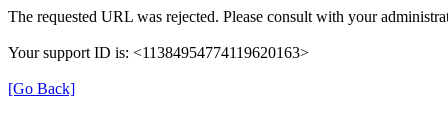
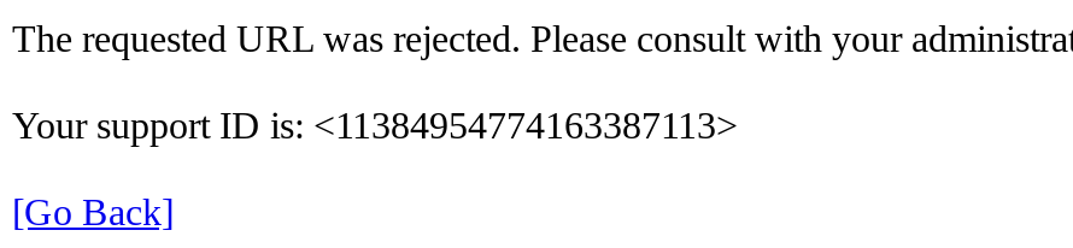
- Your support ID is: <11384954774119620163>
+ Your support ID is: <11384954774163387113>
